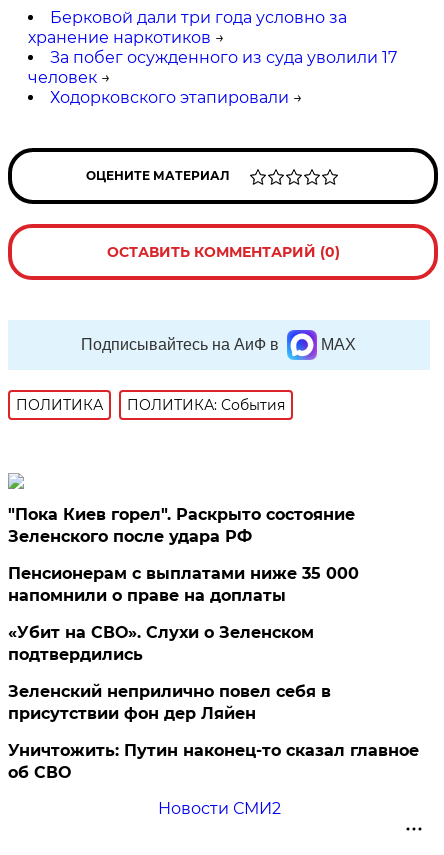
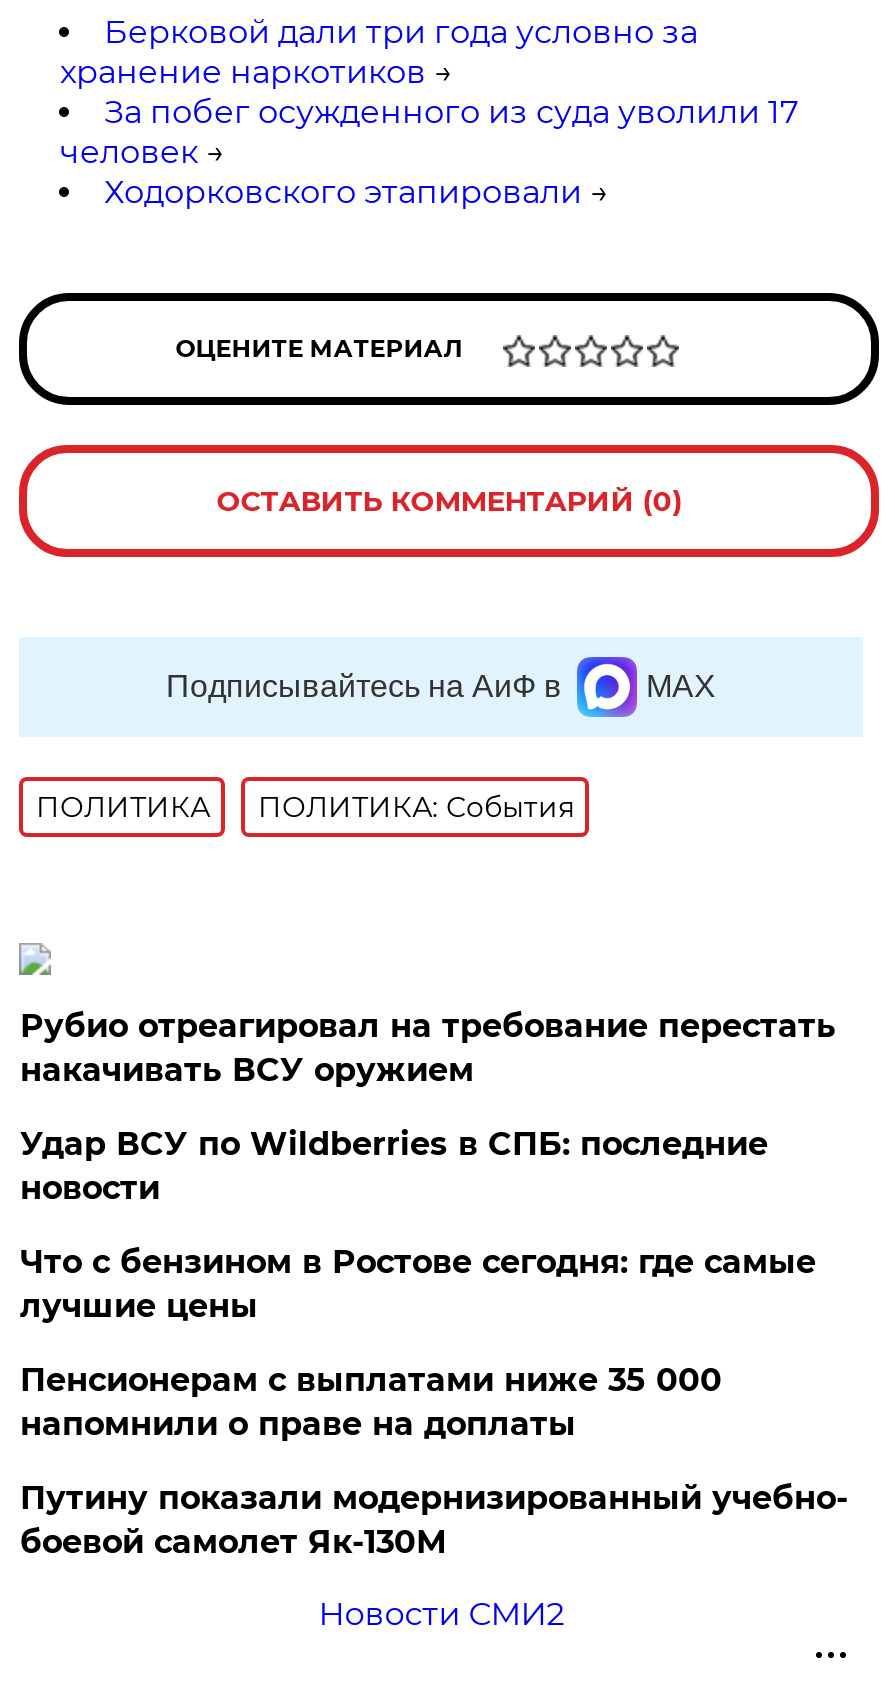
- "Пока Киев горел". Раскрыто состояние
- Зеленского после удара РФ
+ Рубио отреагировал на требование перестать
+ накачивать ВСУ оружием
+ Удар ВСУ по Wildberries в СПБ: последние
+ новости
+ Что с бензином в Ростове сегодня: где самые
+ лучшие цены

moved down: Пенсионерам с выплатами ниже 35 000 | напомнили о праве на доплаты

- «Убит на СВО». Слухи о Зеленском
- подтвердились
- Зеленский неприлично повел cебя в
- присутствии фон дер Ляйен
- Уничтожить: Путин наконец-то сказал главное
- об СВО
+ Путину показали модернизированный учебно-
+ боевой самолет Як-130М
